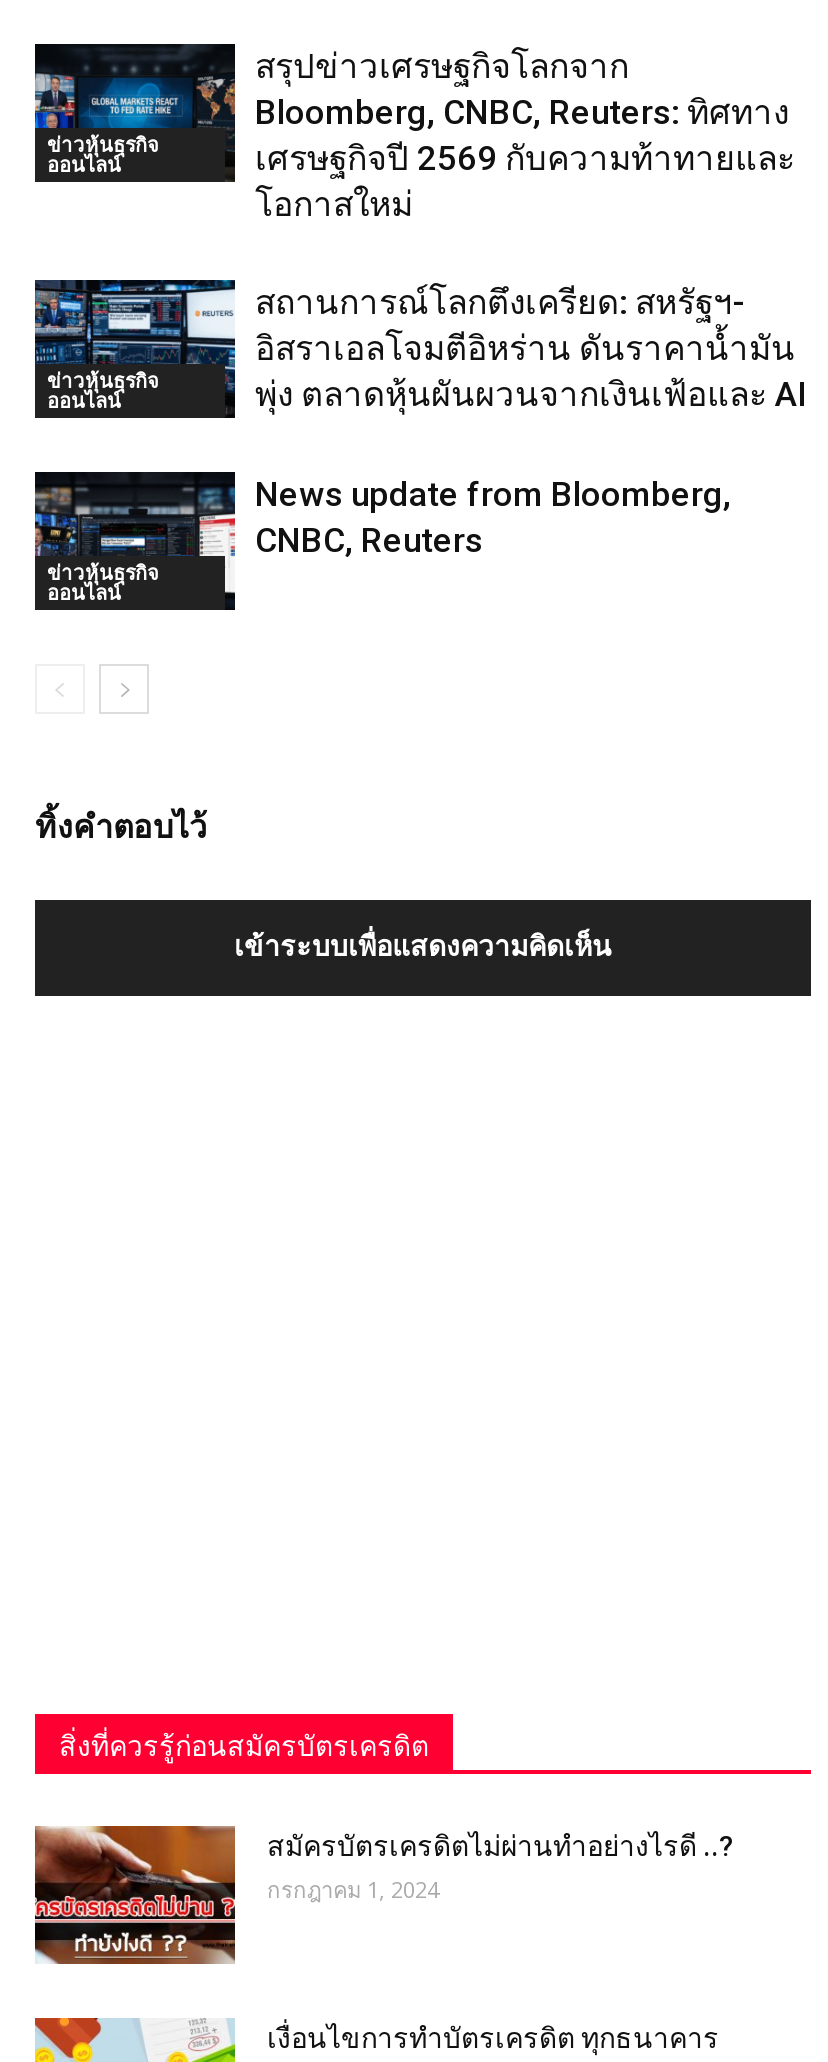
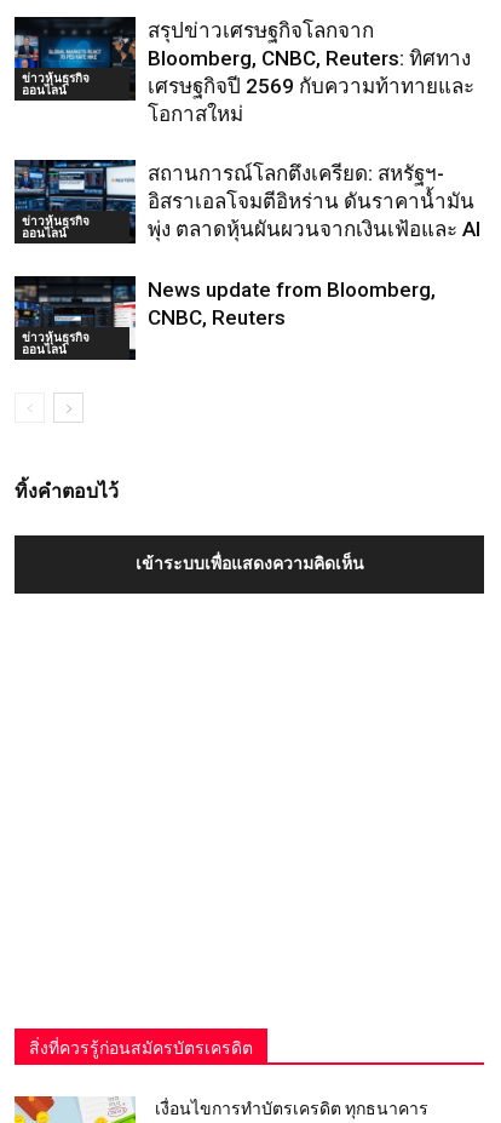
- [image]
- สมัครบัตรเครดิตไม่ผ่านทำอย่างไรดี ..?
- กรกฎาคม 1, 2024
